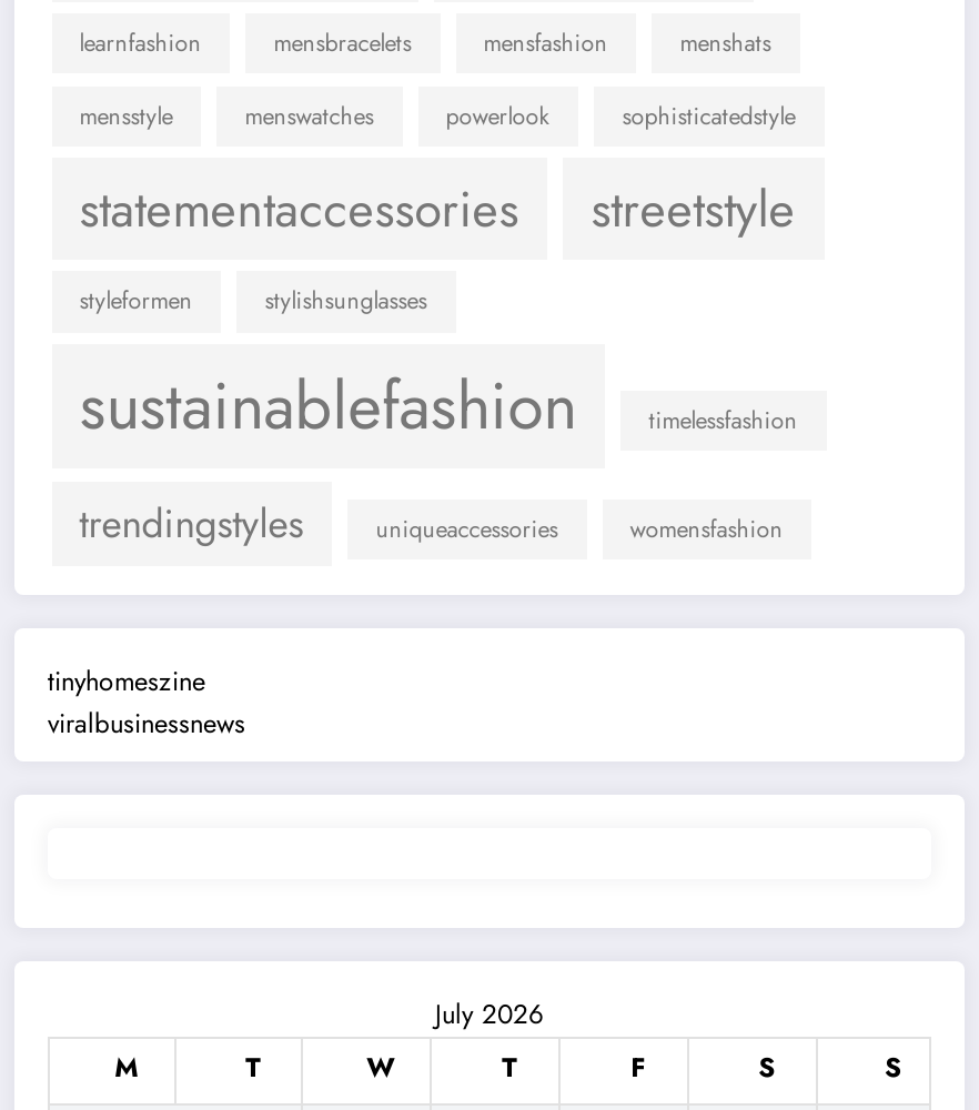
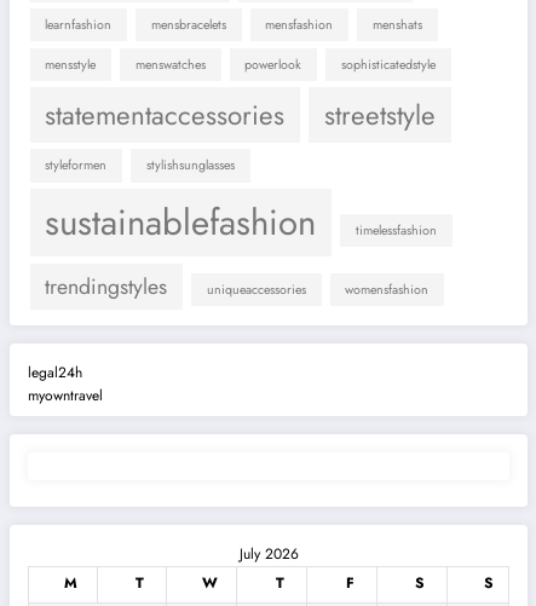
- tinyhomeszine
- viralbusinessnews
+ legal24h
+ myowntravel
